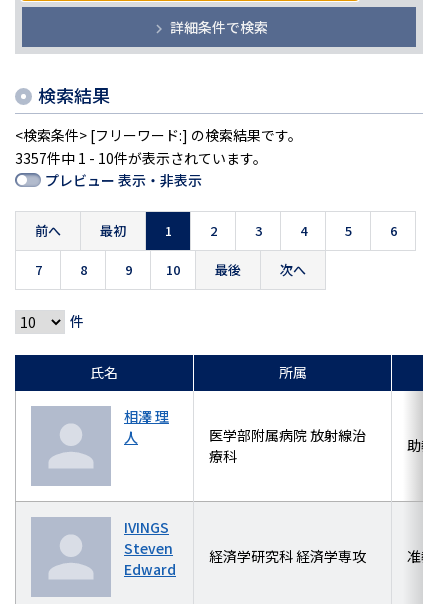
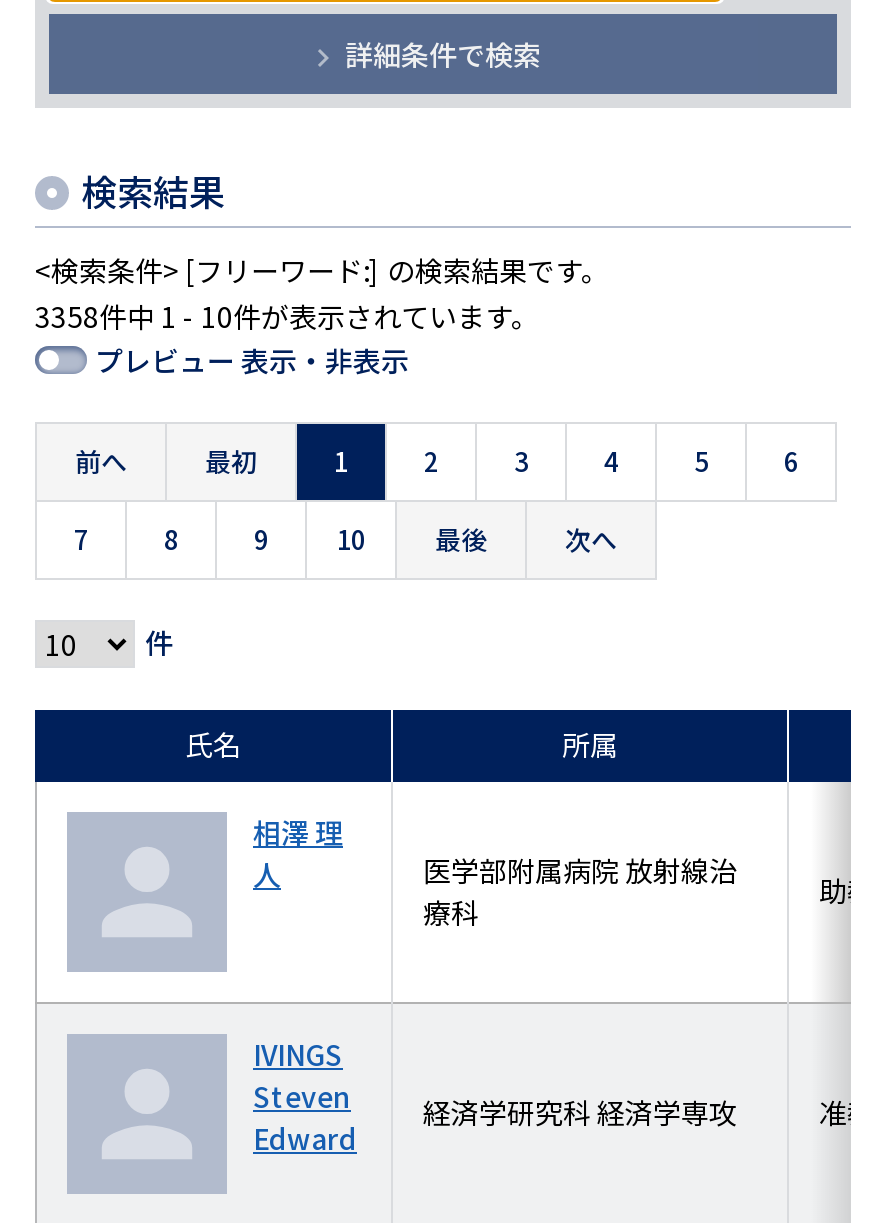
- 3357件中 1 - 10件が表示されています。
+ 3358件中 1 - 10件が表示されています。
